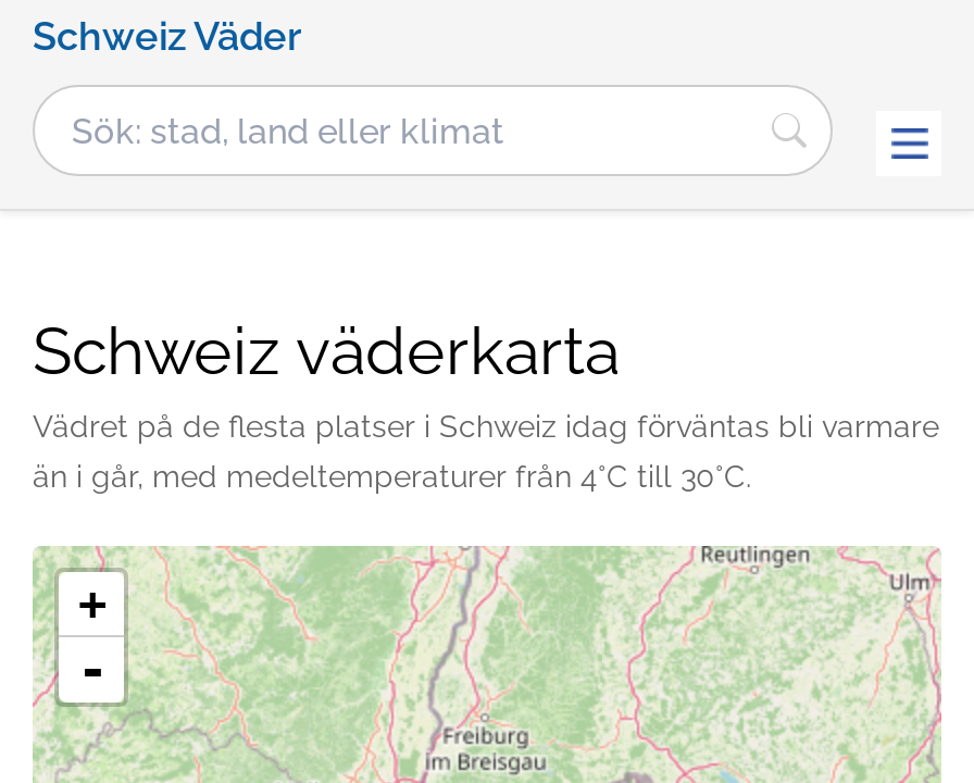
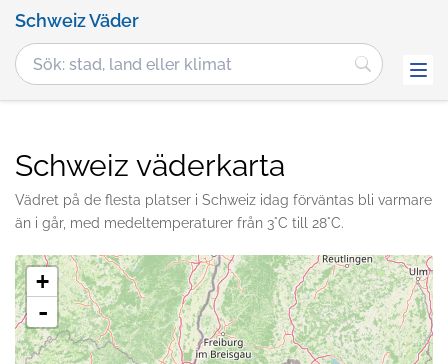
- än i går, med medeltemperaturer från 4°C till 30°C.
+ än i går, med medeltemperaturer från 3°C till 28°C.
